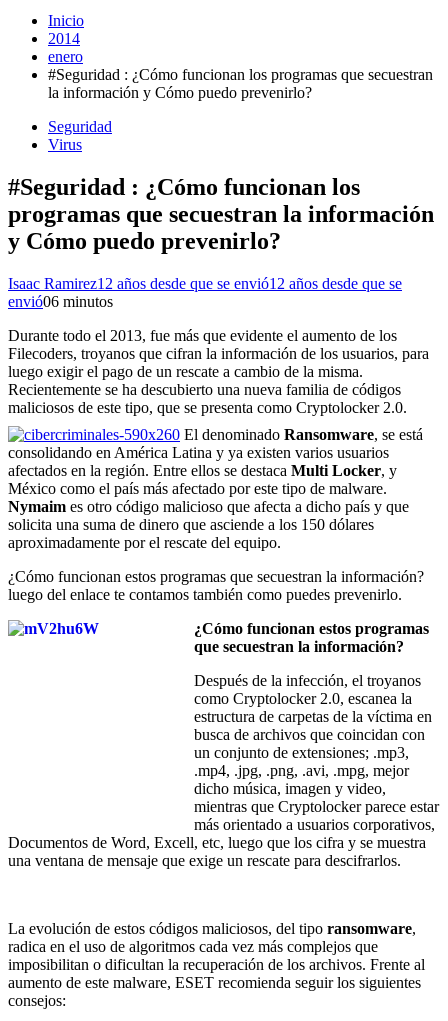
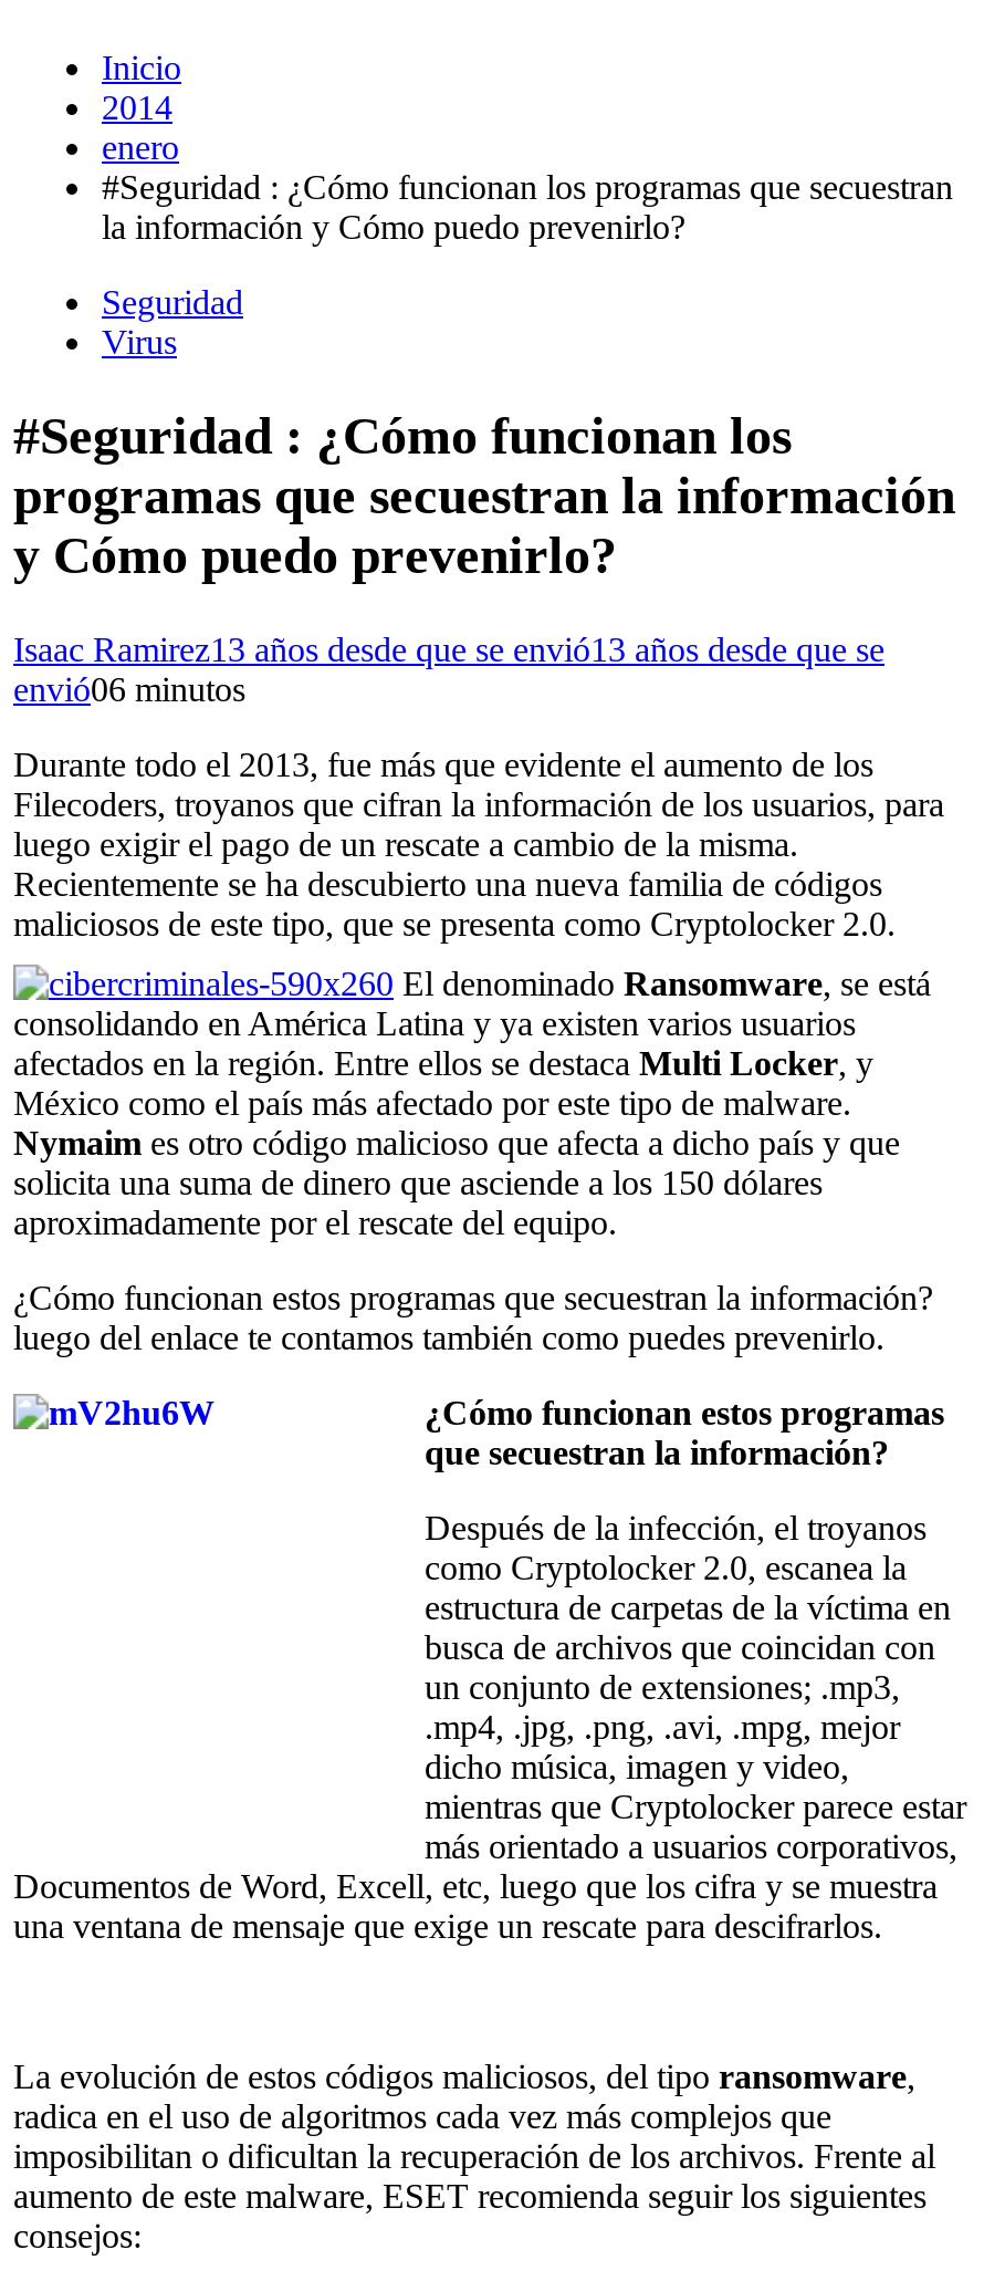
- Isaac Ramirez12 años desde que se envió12 años desde que se
+ Isaac Ramirez13 años desde que se envió13 años desde que se
